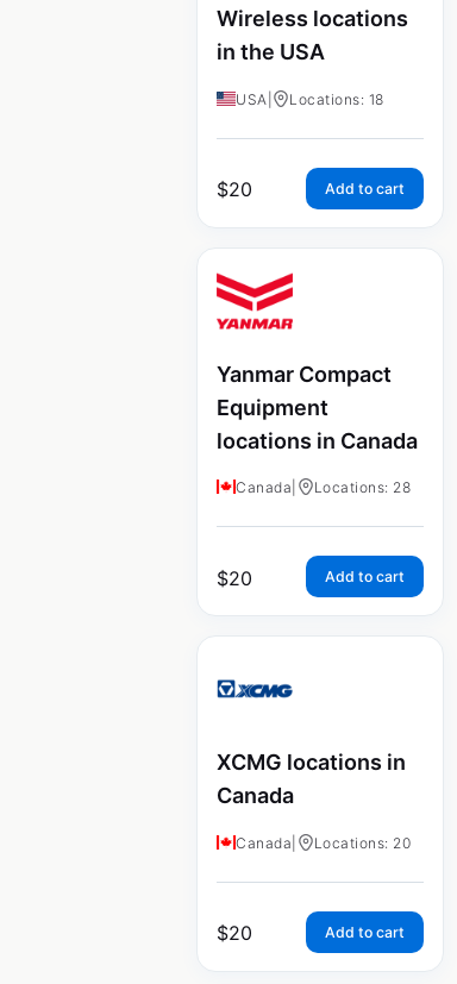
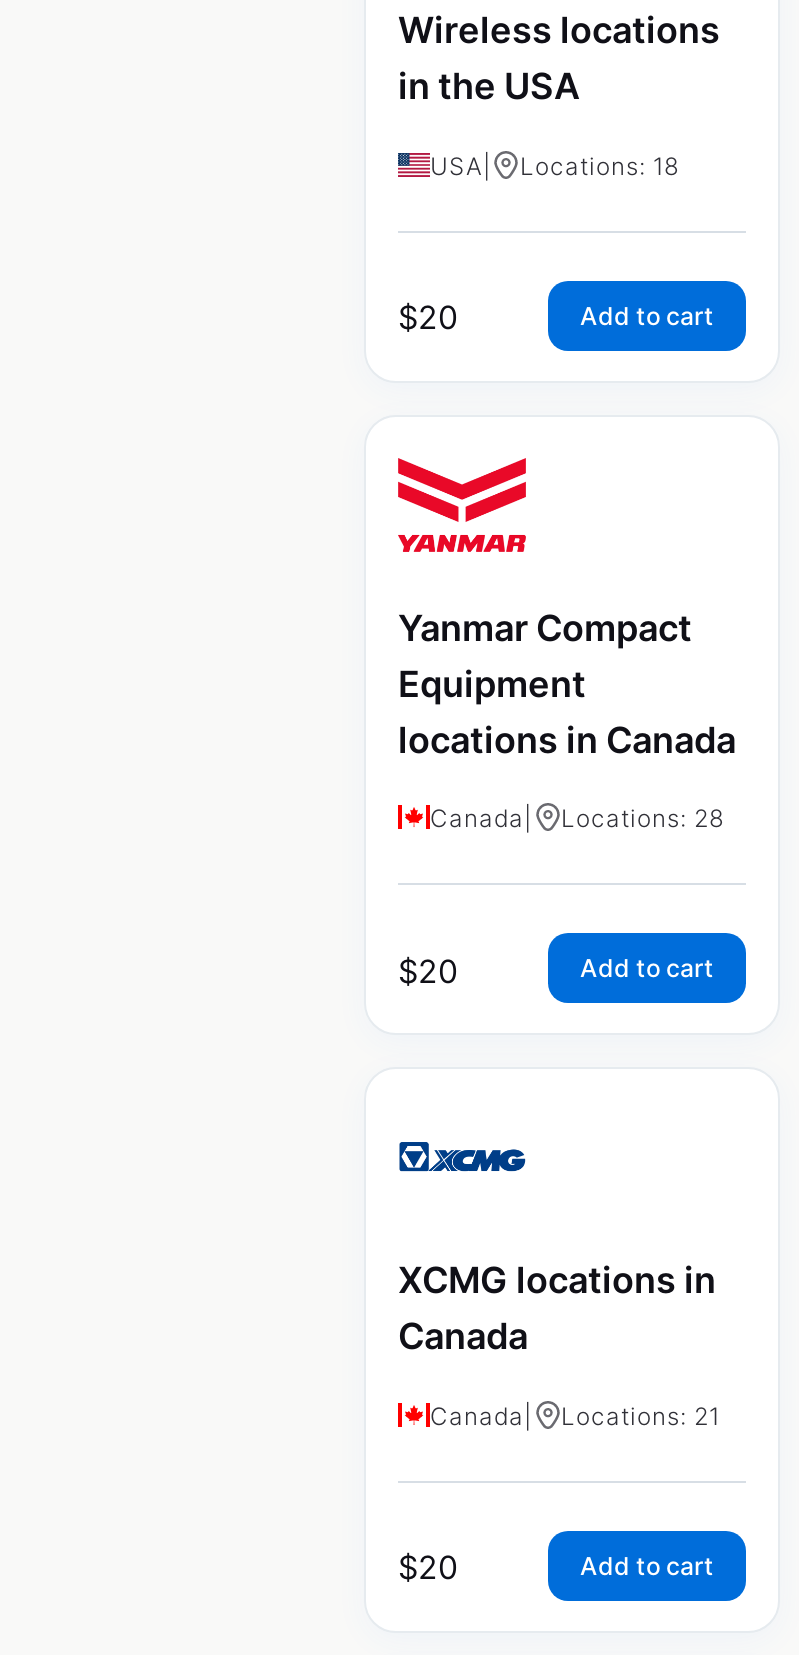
- Locations: 20
+ Locations: 21
